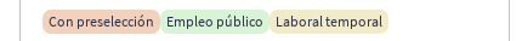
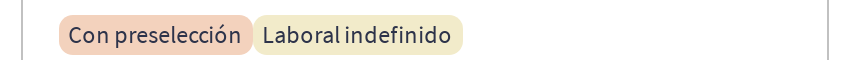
- Empleo público
- Laboral temporal
+ Laboral indefinido
